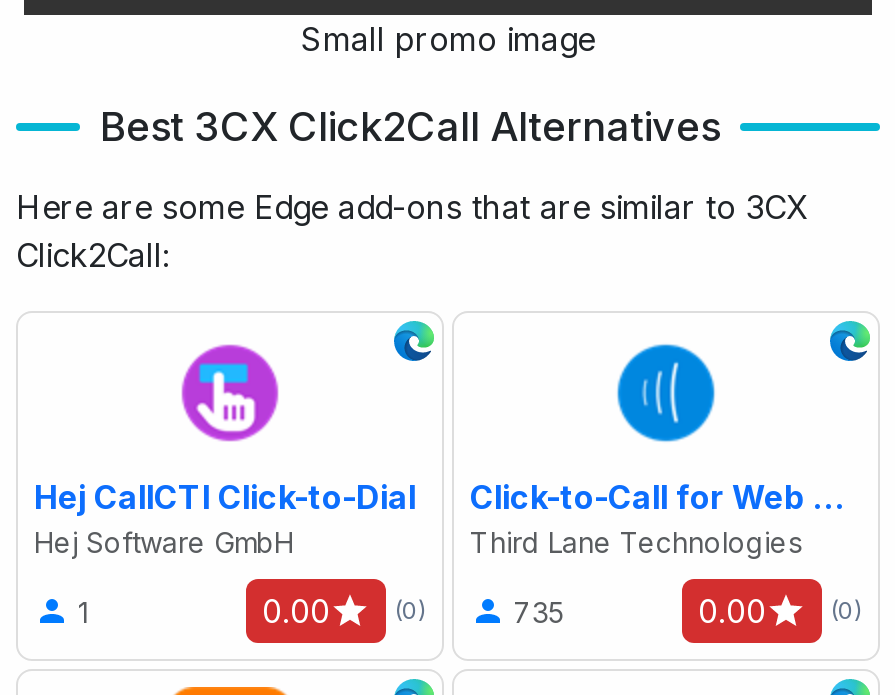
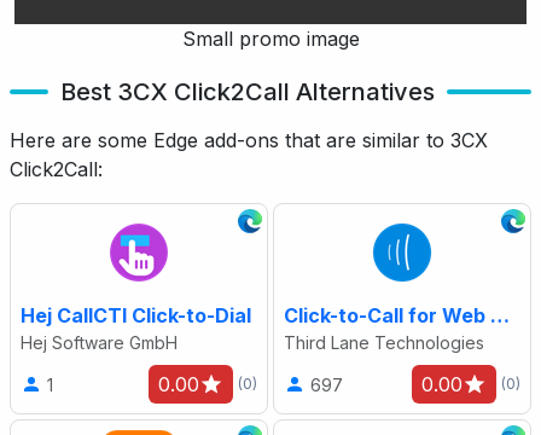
- 735
+ 697
